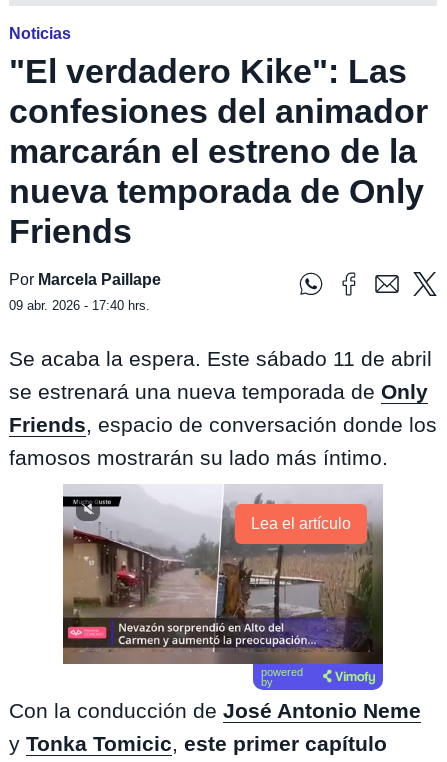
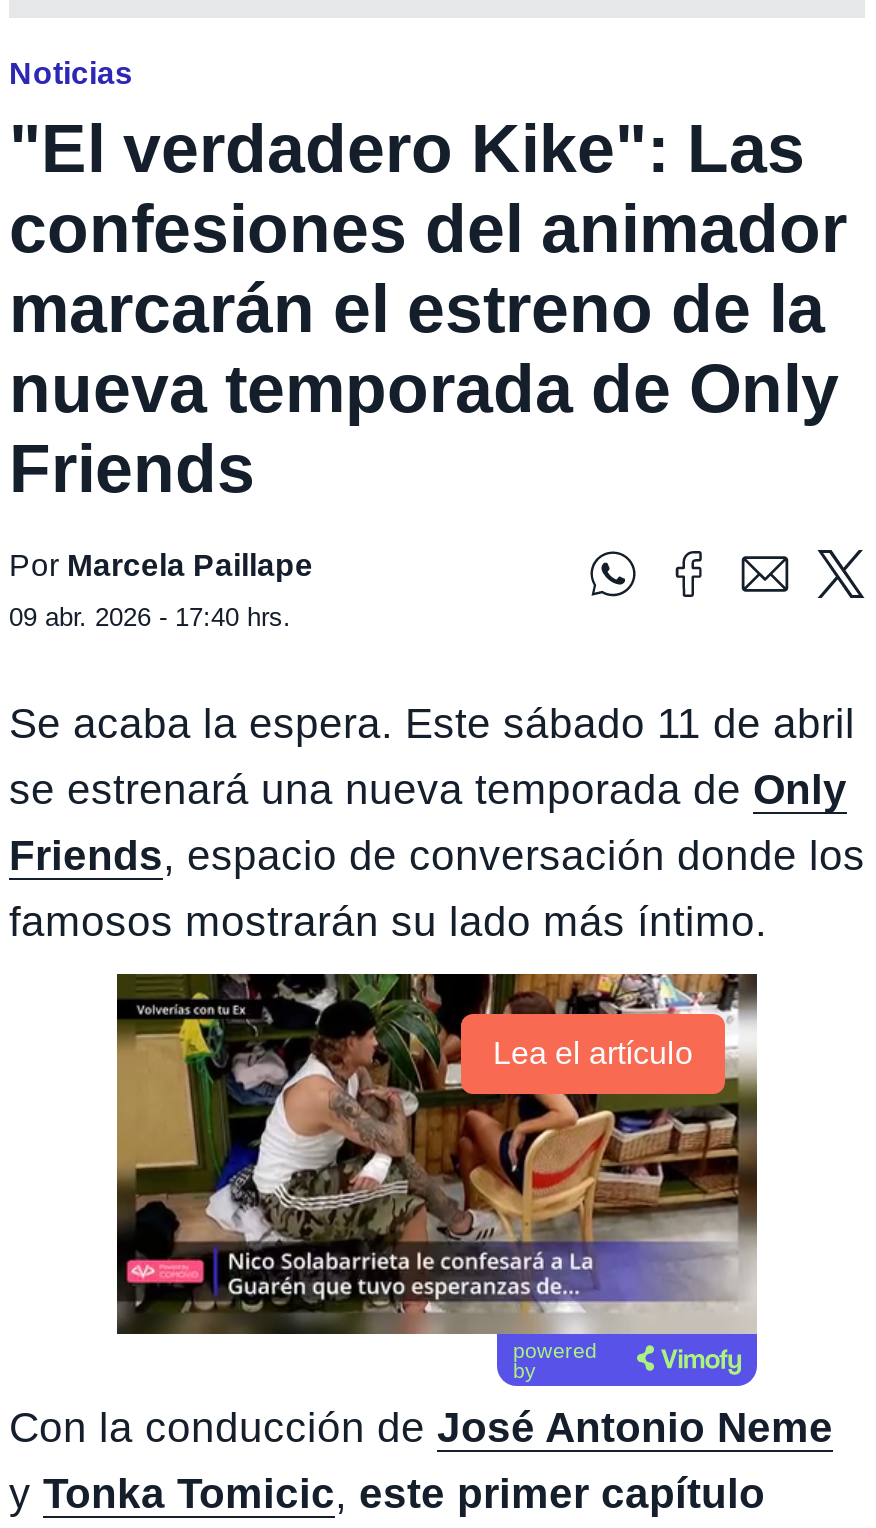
- [image]
+ [image]
